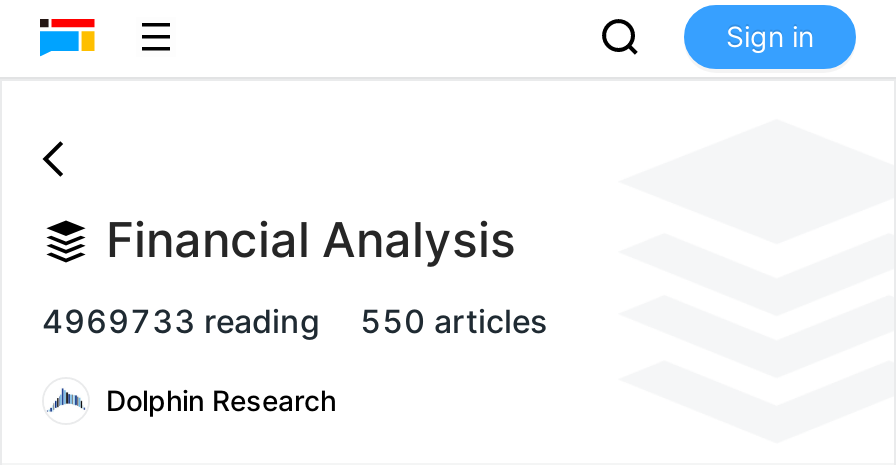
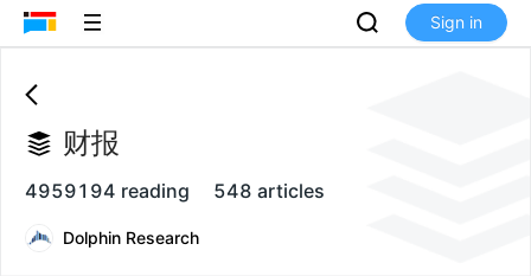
- Financial Analysis
+ 财报

- 4969733 reading
- 550 articles
+ 4959194 reading
+ 548 articles
